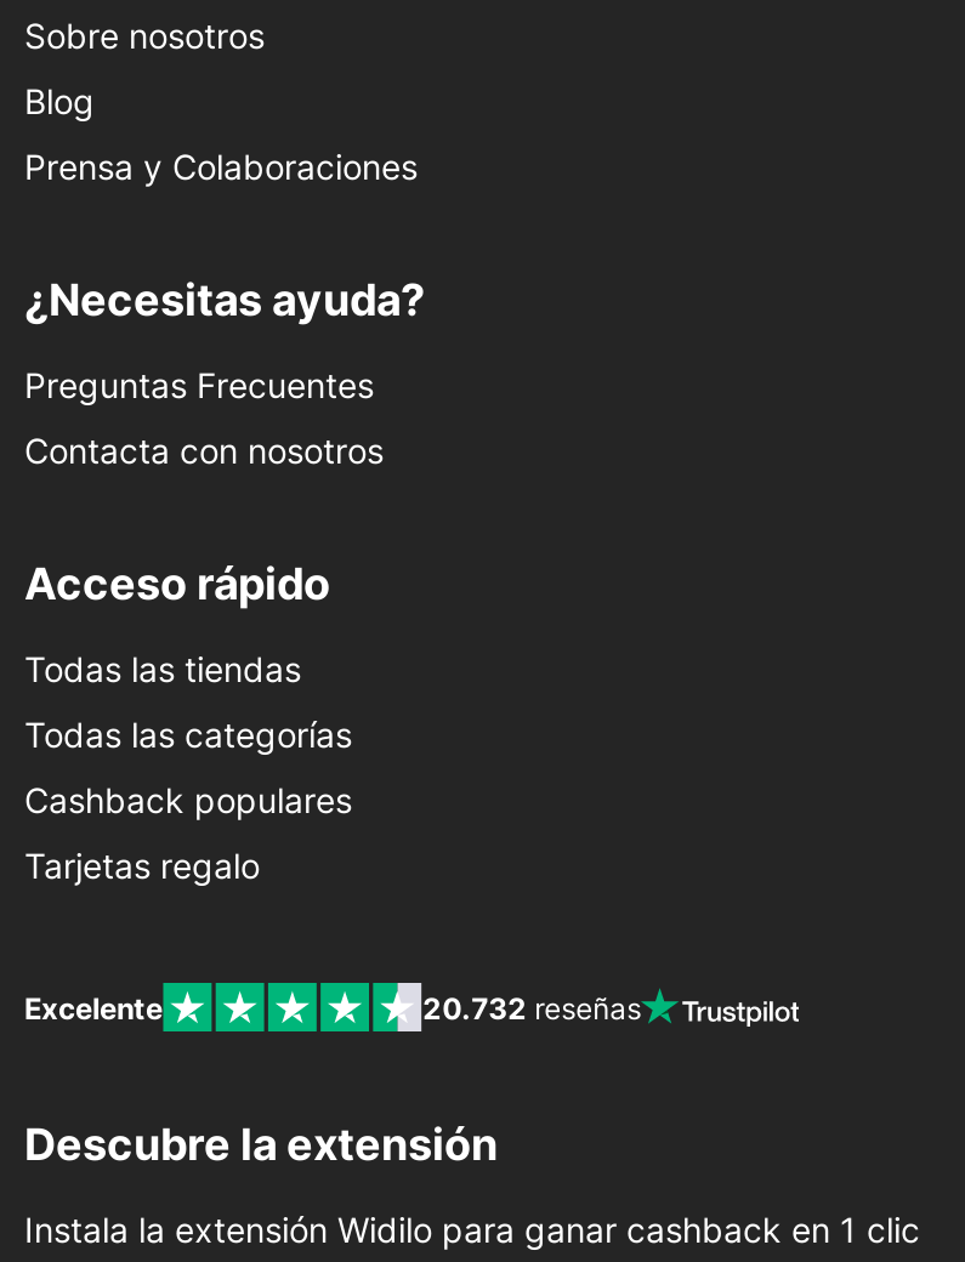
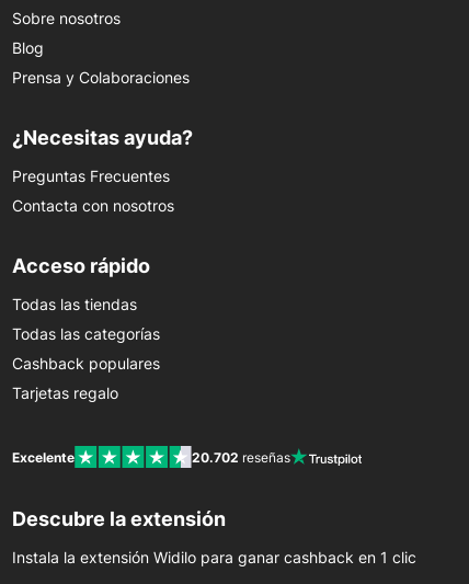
- 20.732 reseñas
+ 20.702 reseñas
